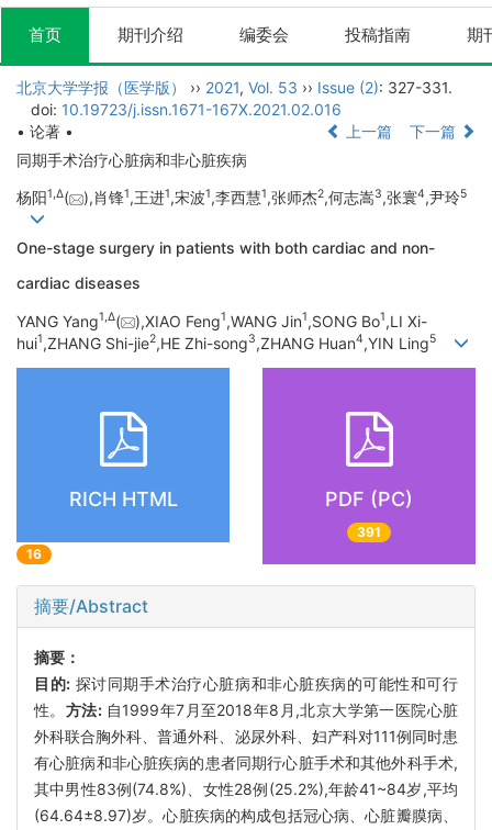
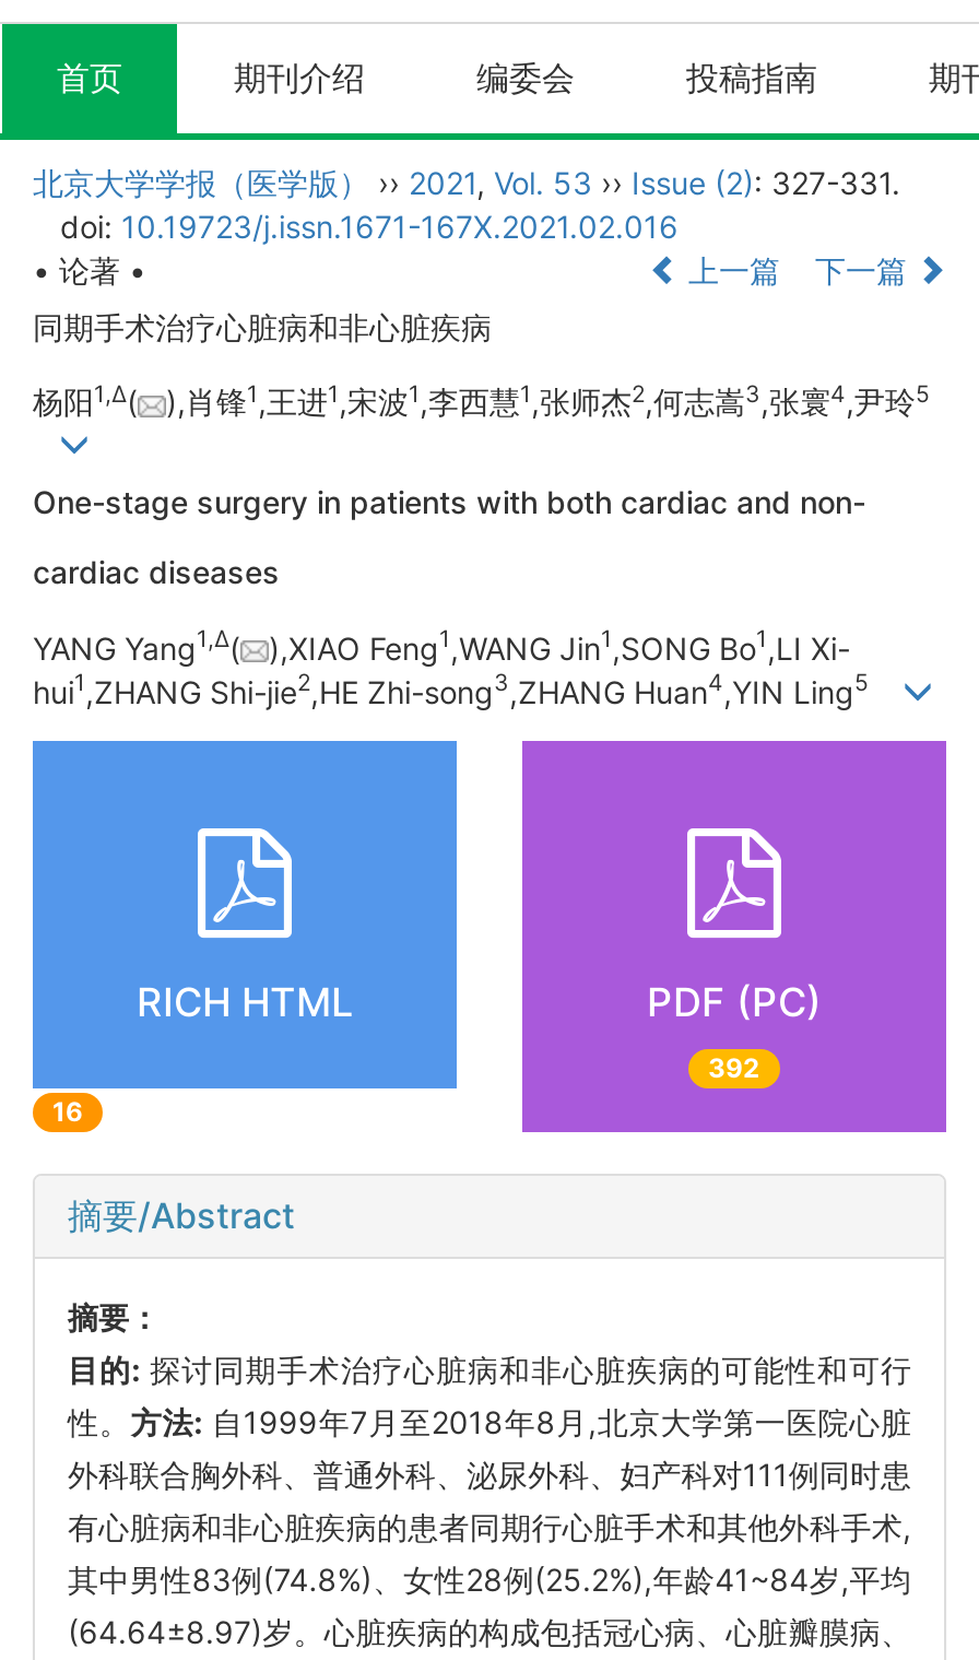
- 391
+ 392
